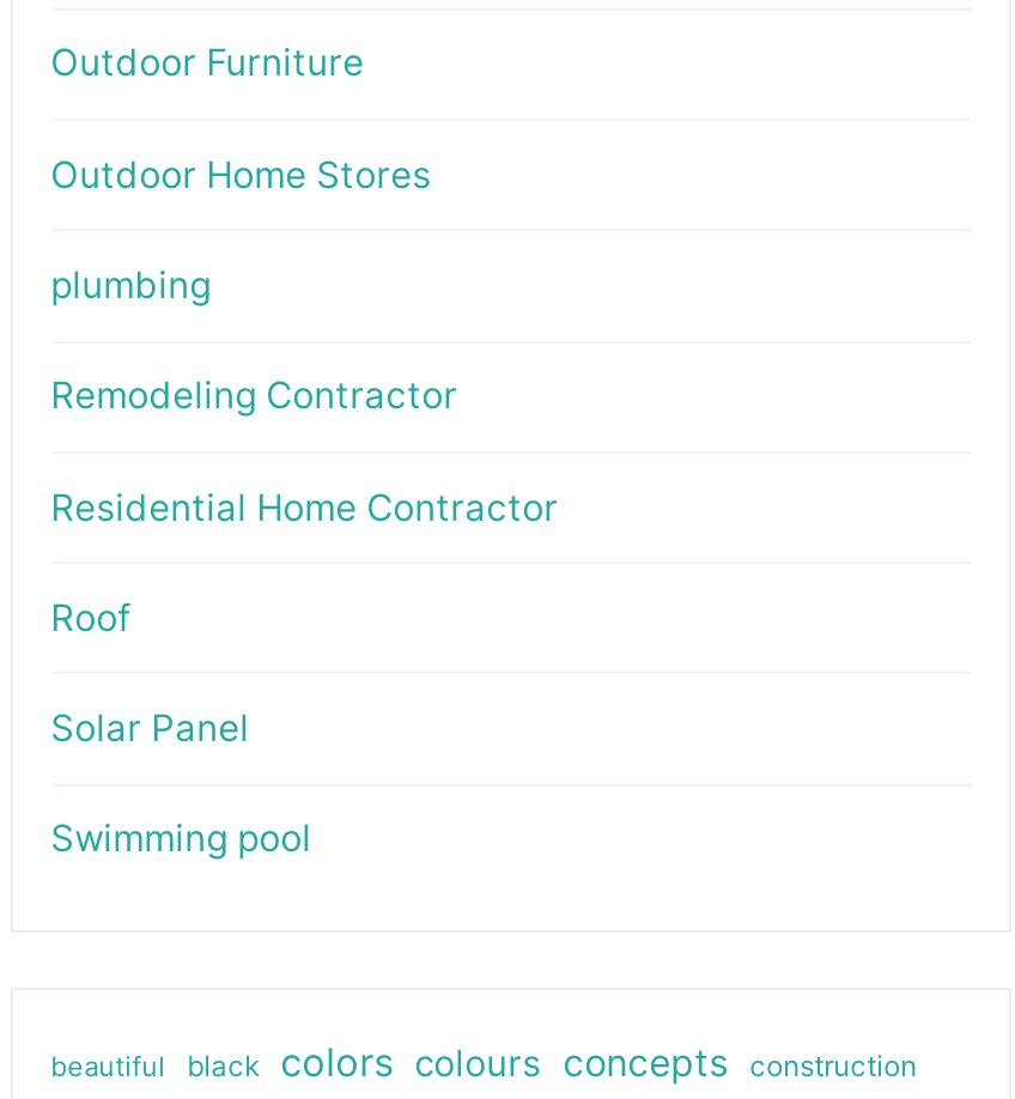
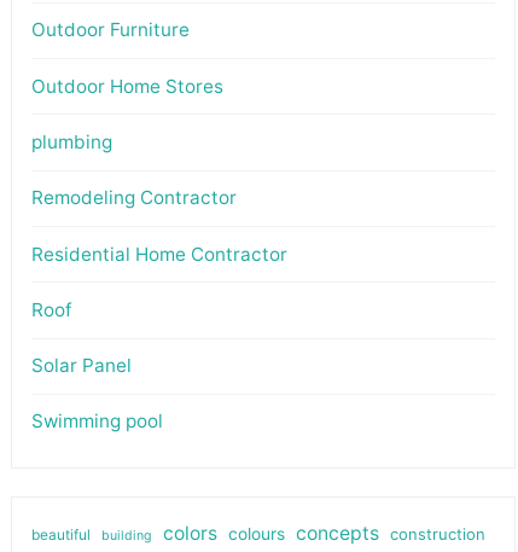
- black
- colors colours concepts
- construction
+ building
+ colors colours concepts construction
